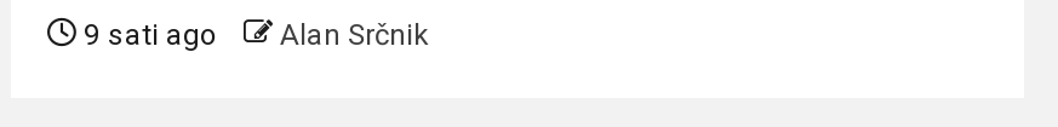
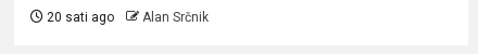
- 9 sati ago Alan Srčnik
+ 20 sati ago Alan Srčnik
